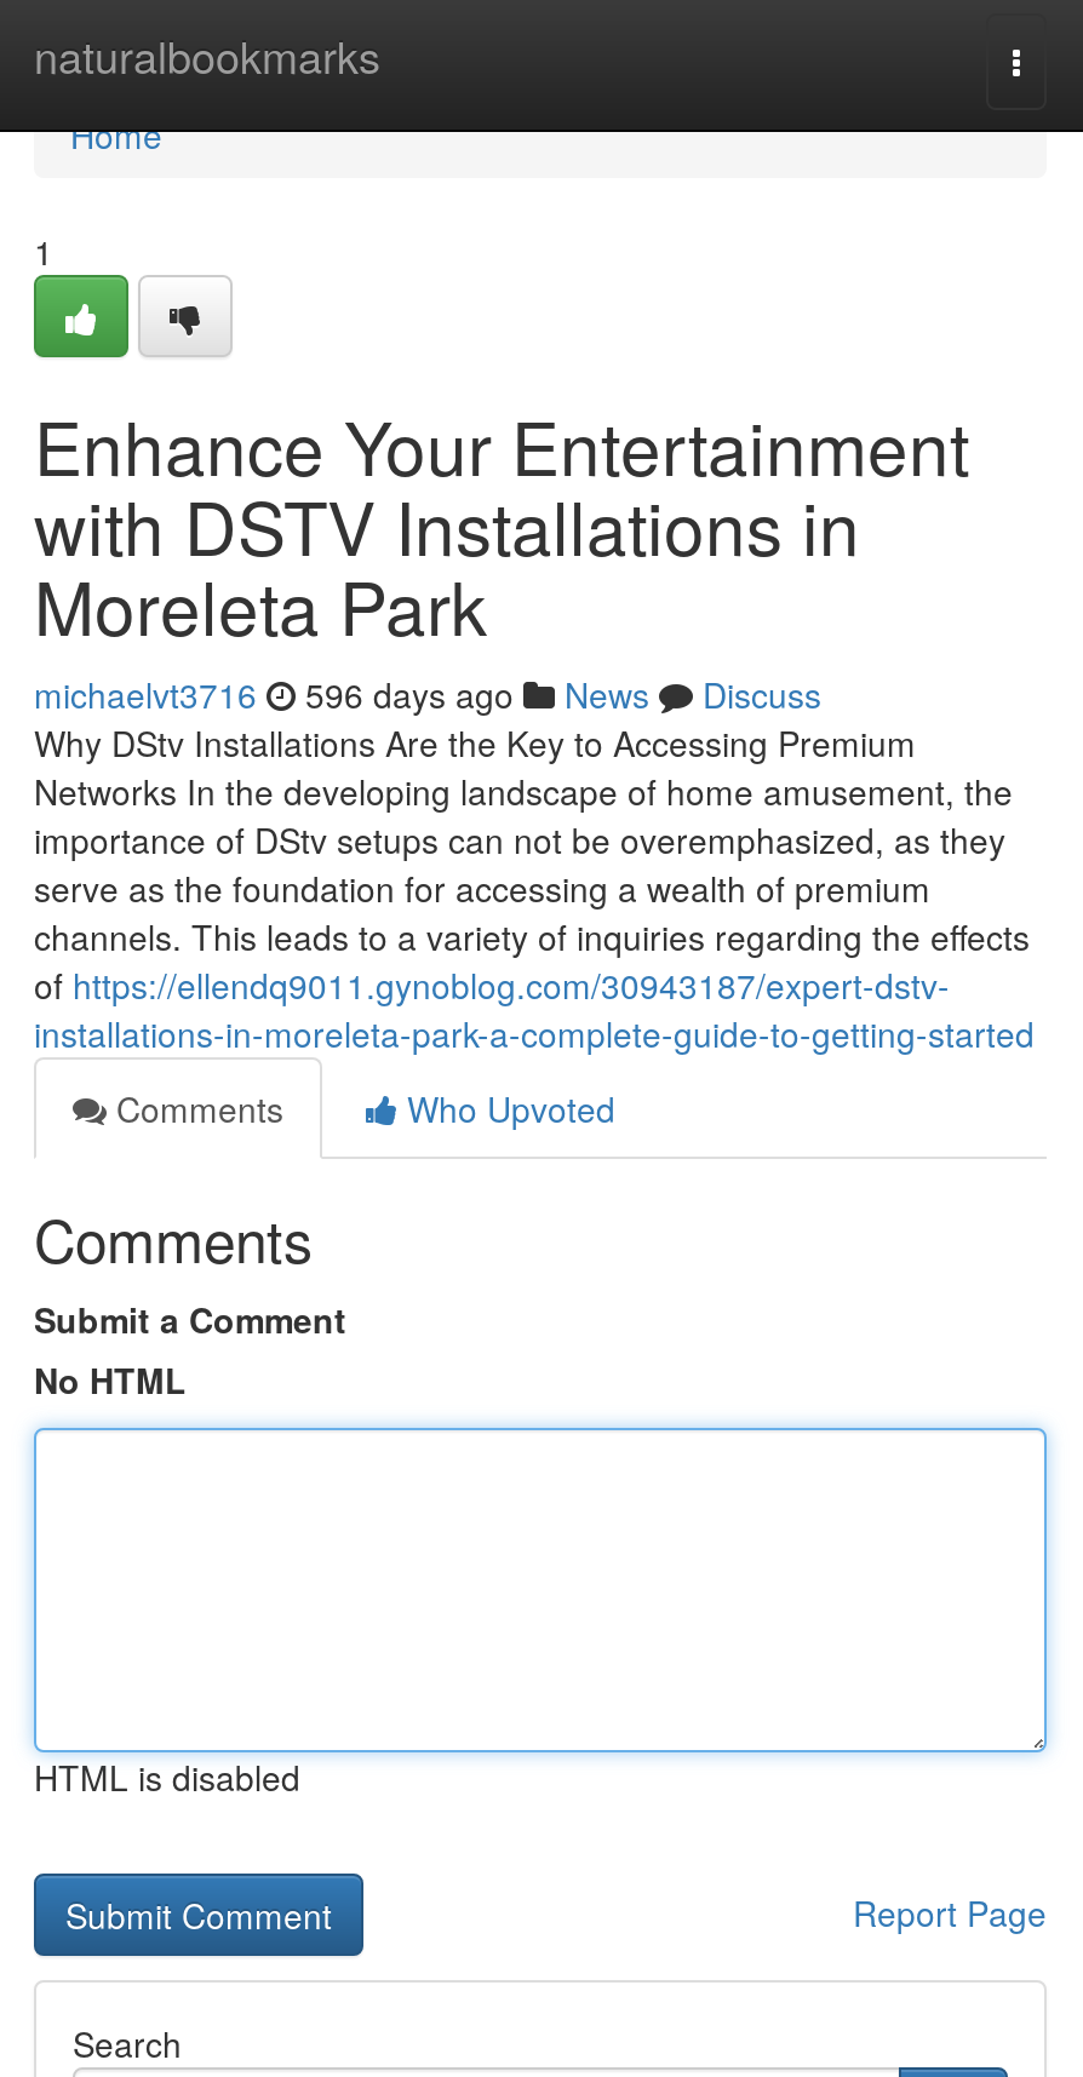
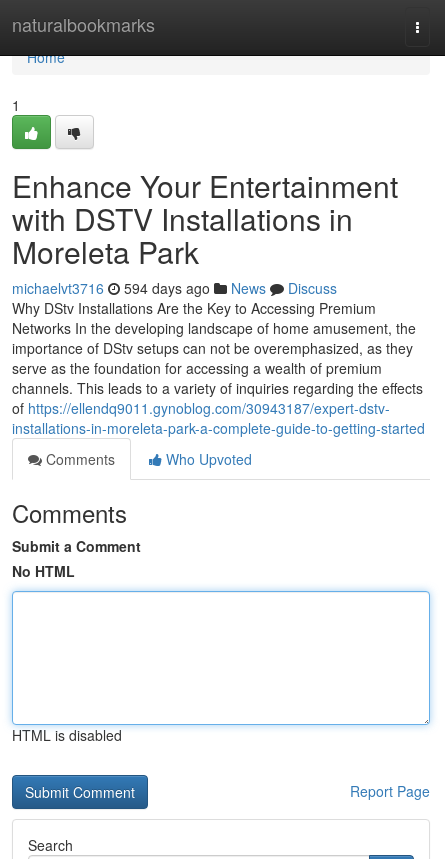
- michaelvt3716 596 days ago News Discuss
+ michaelvt3716 594 days ago News Discuss
